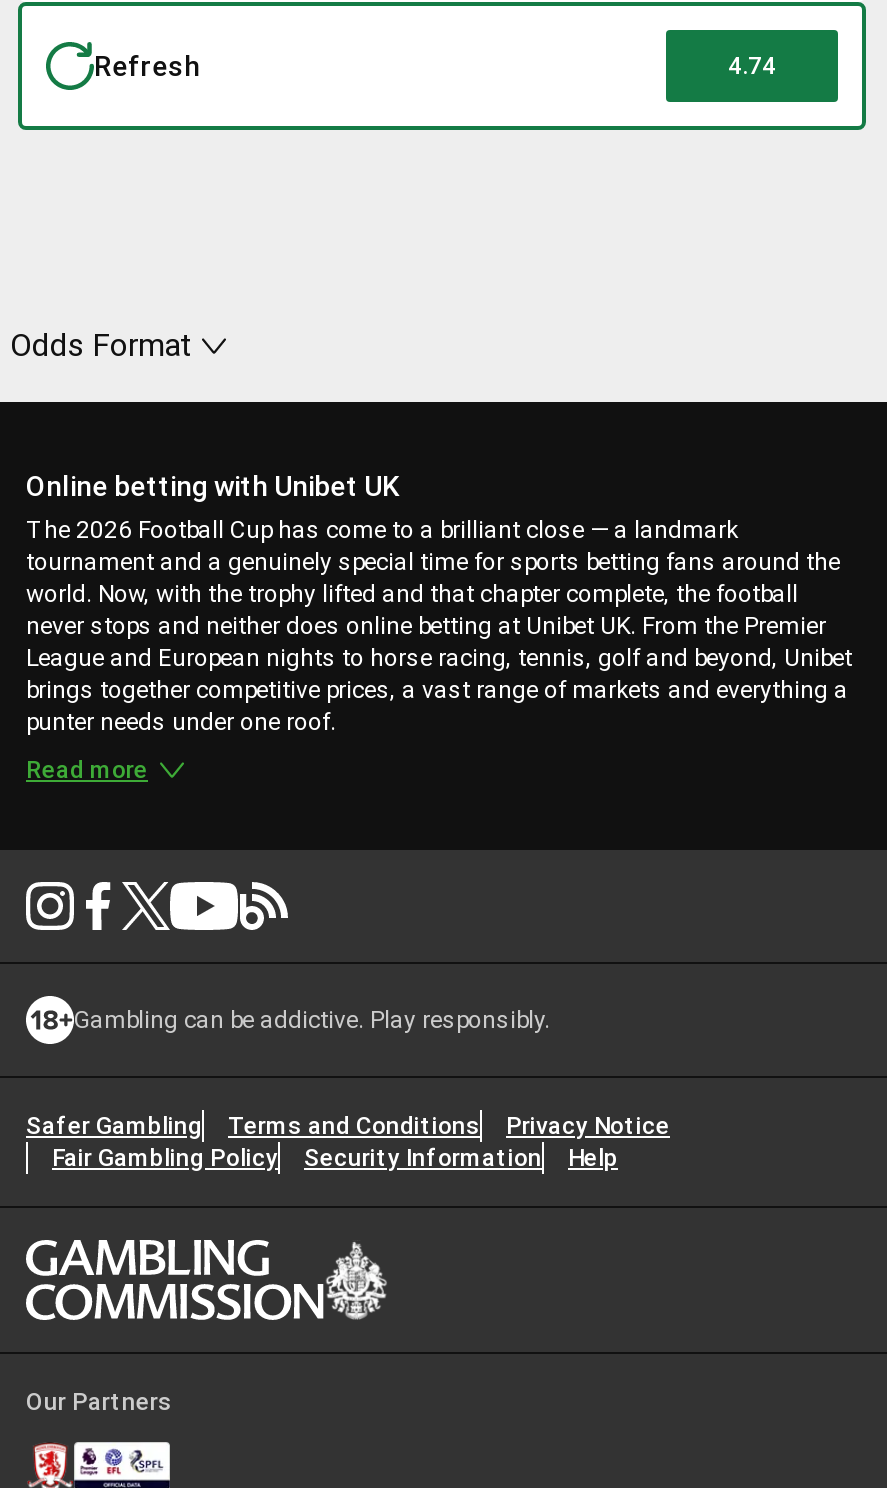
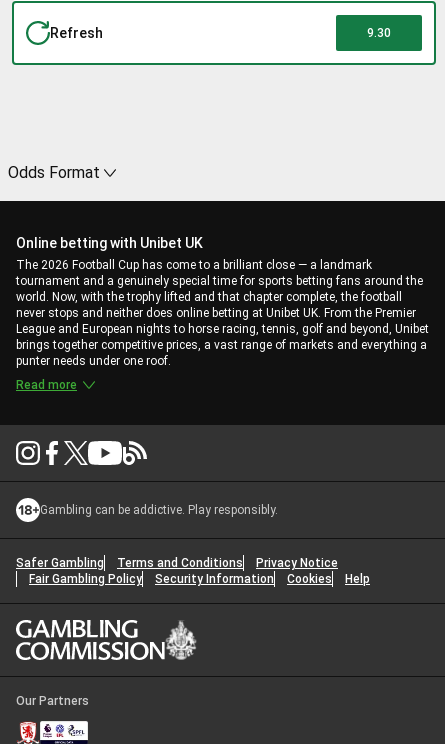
- 4.74
+ 9.30

+ Cookies
